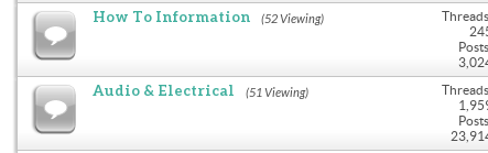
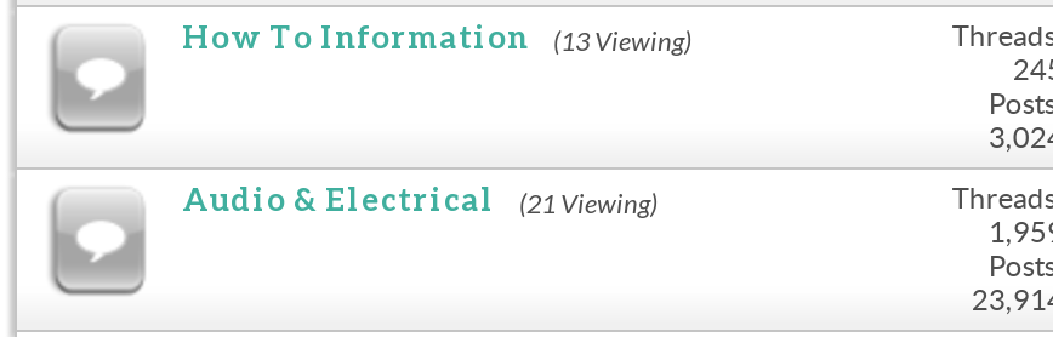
- How To Information (52 Viewing)
+ How To Information (13 Viewing)

- Audio & Electrical (51 Viewing)
+ Audio & Electrical (21 Viewing)
